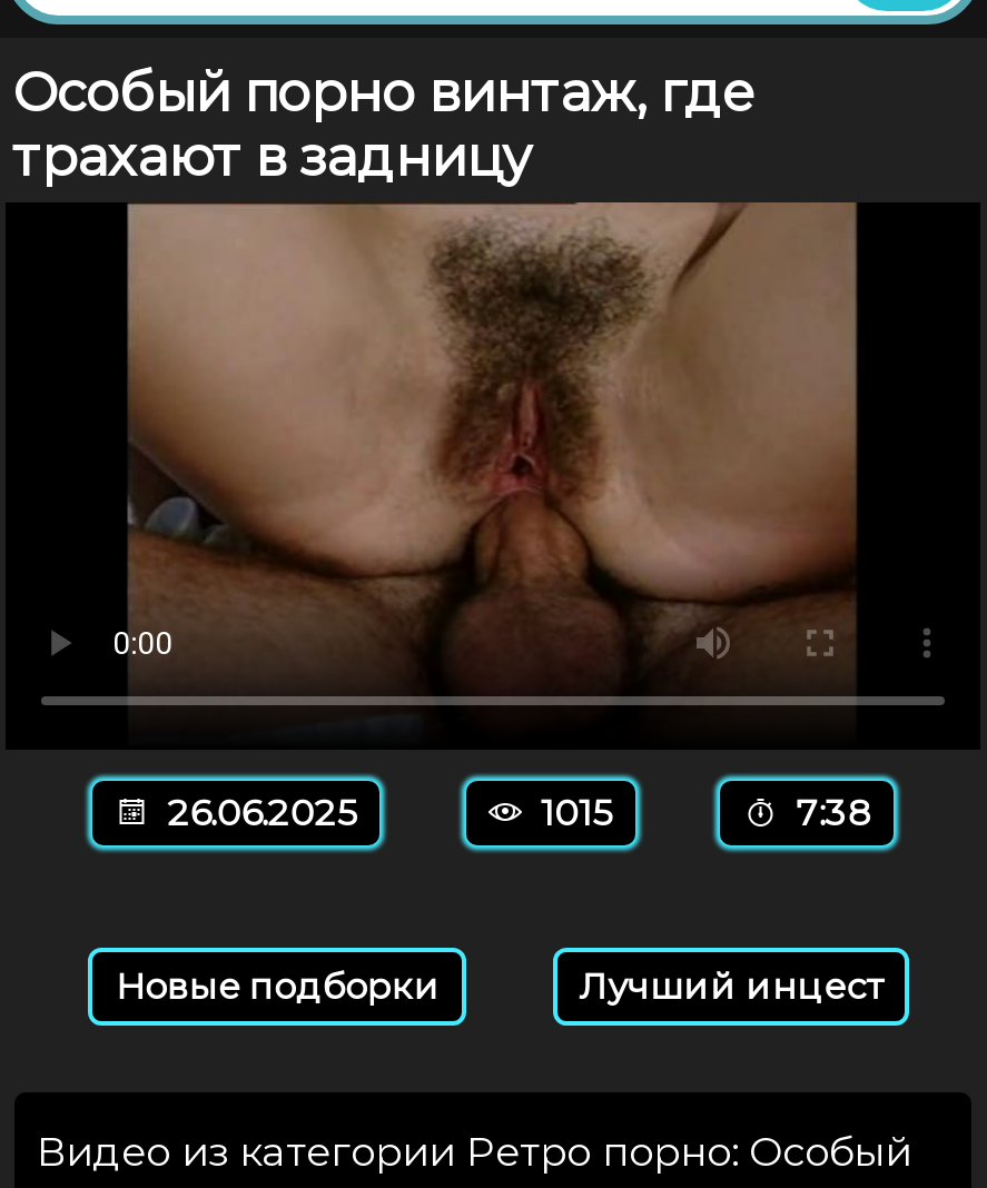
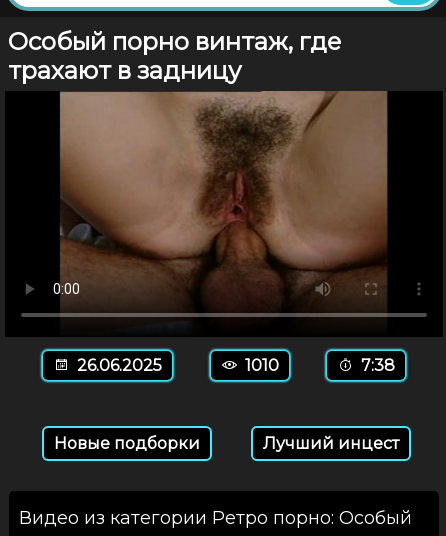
- 1015
+ 1010
